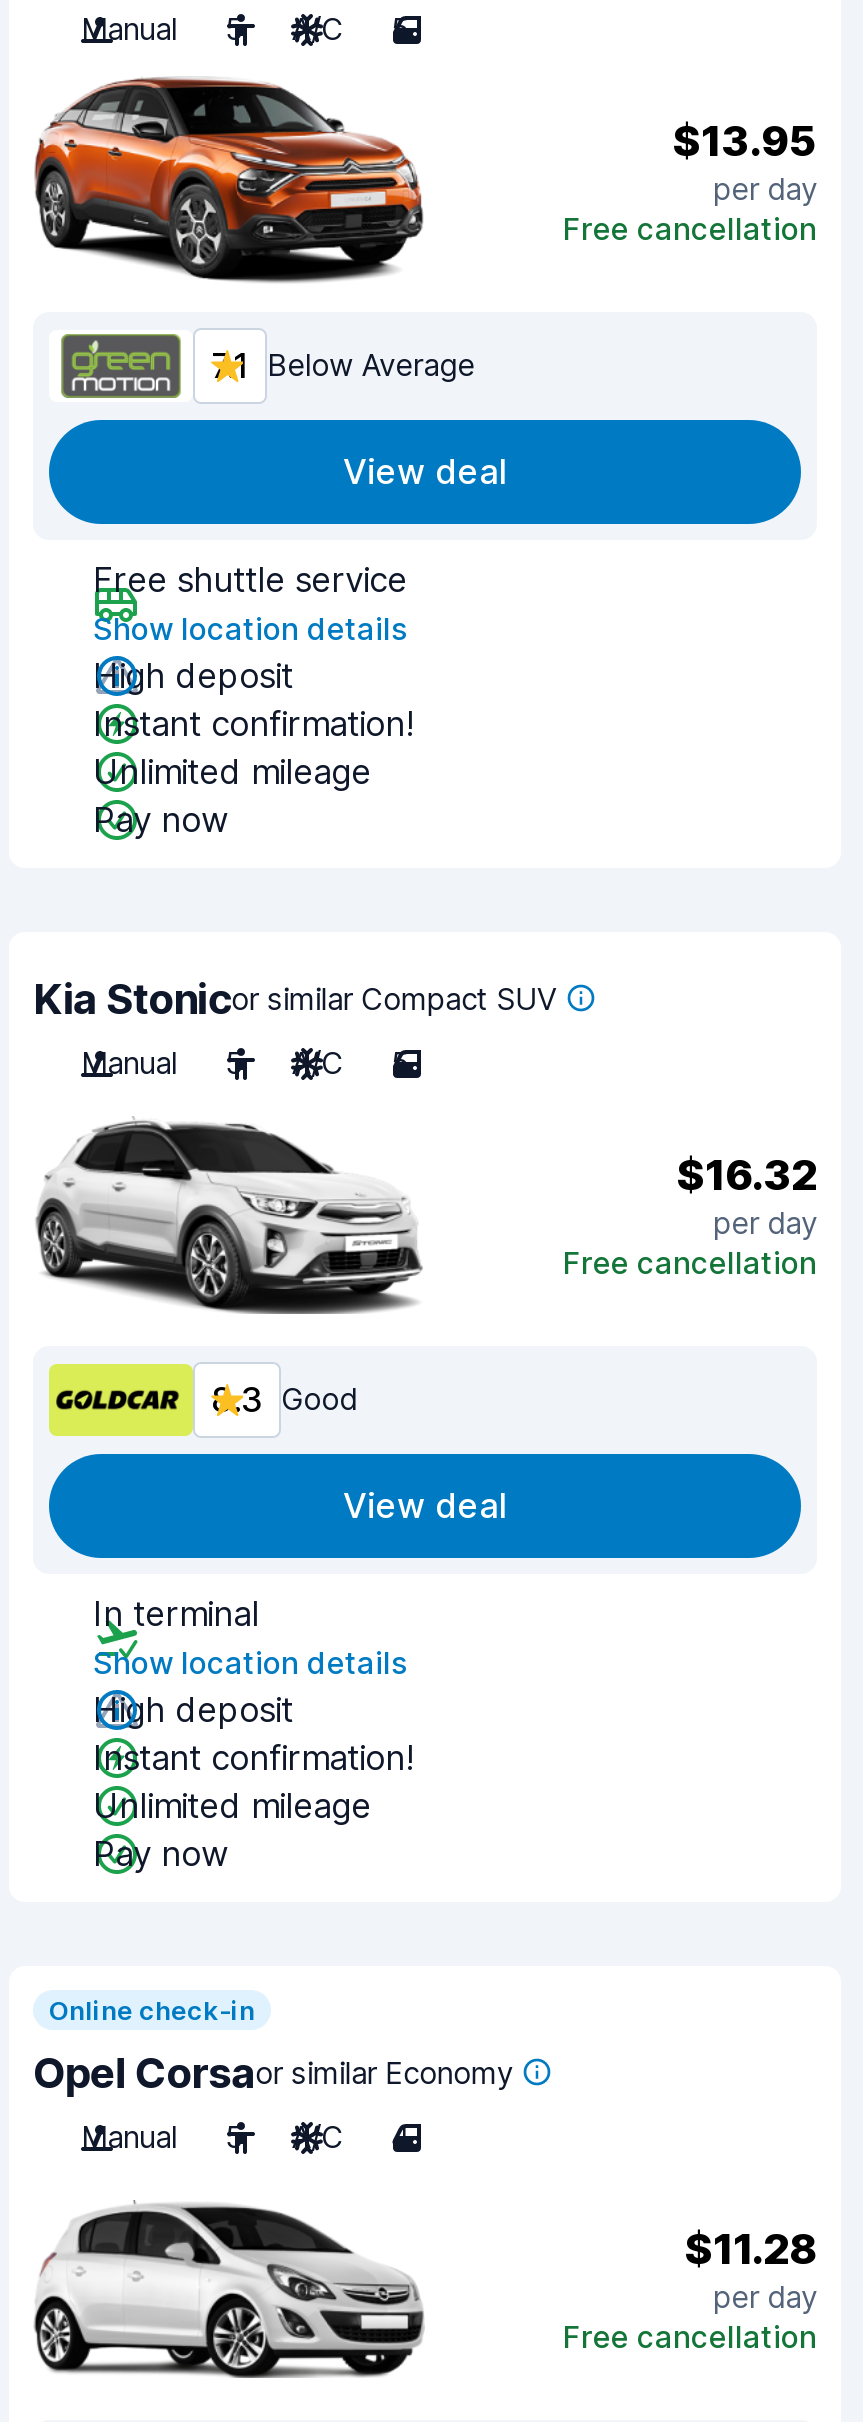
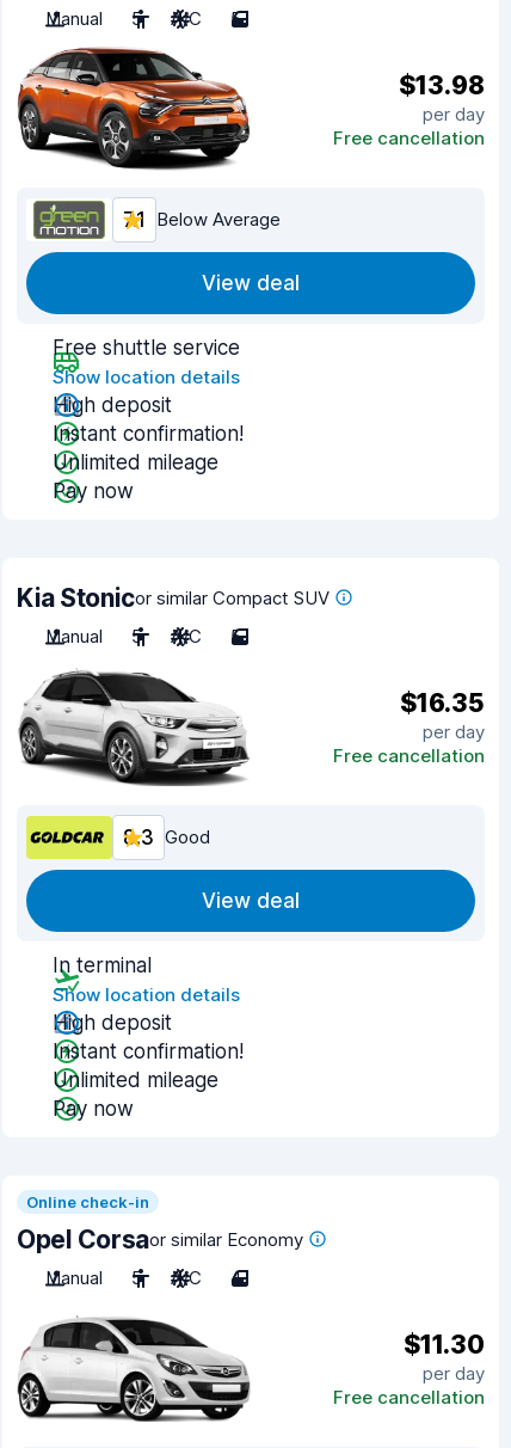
- $13.95
+ $13.98

- $16.32
+ $16.35

- $11.28
+ $11.30
